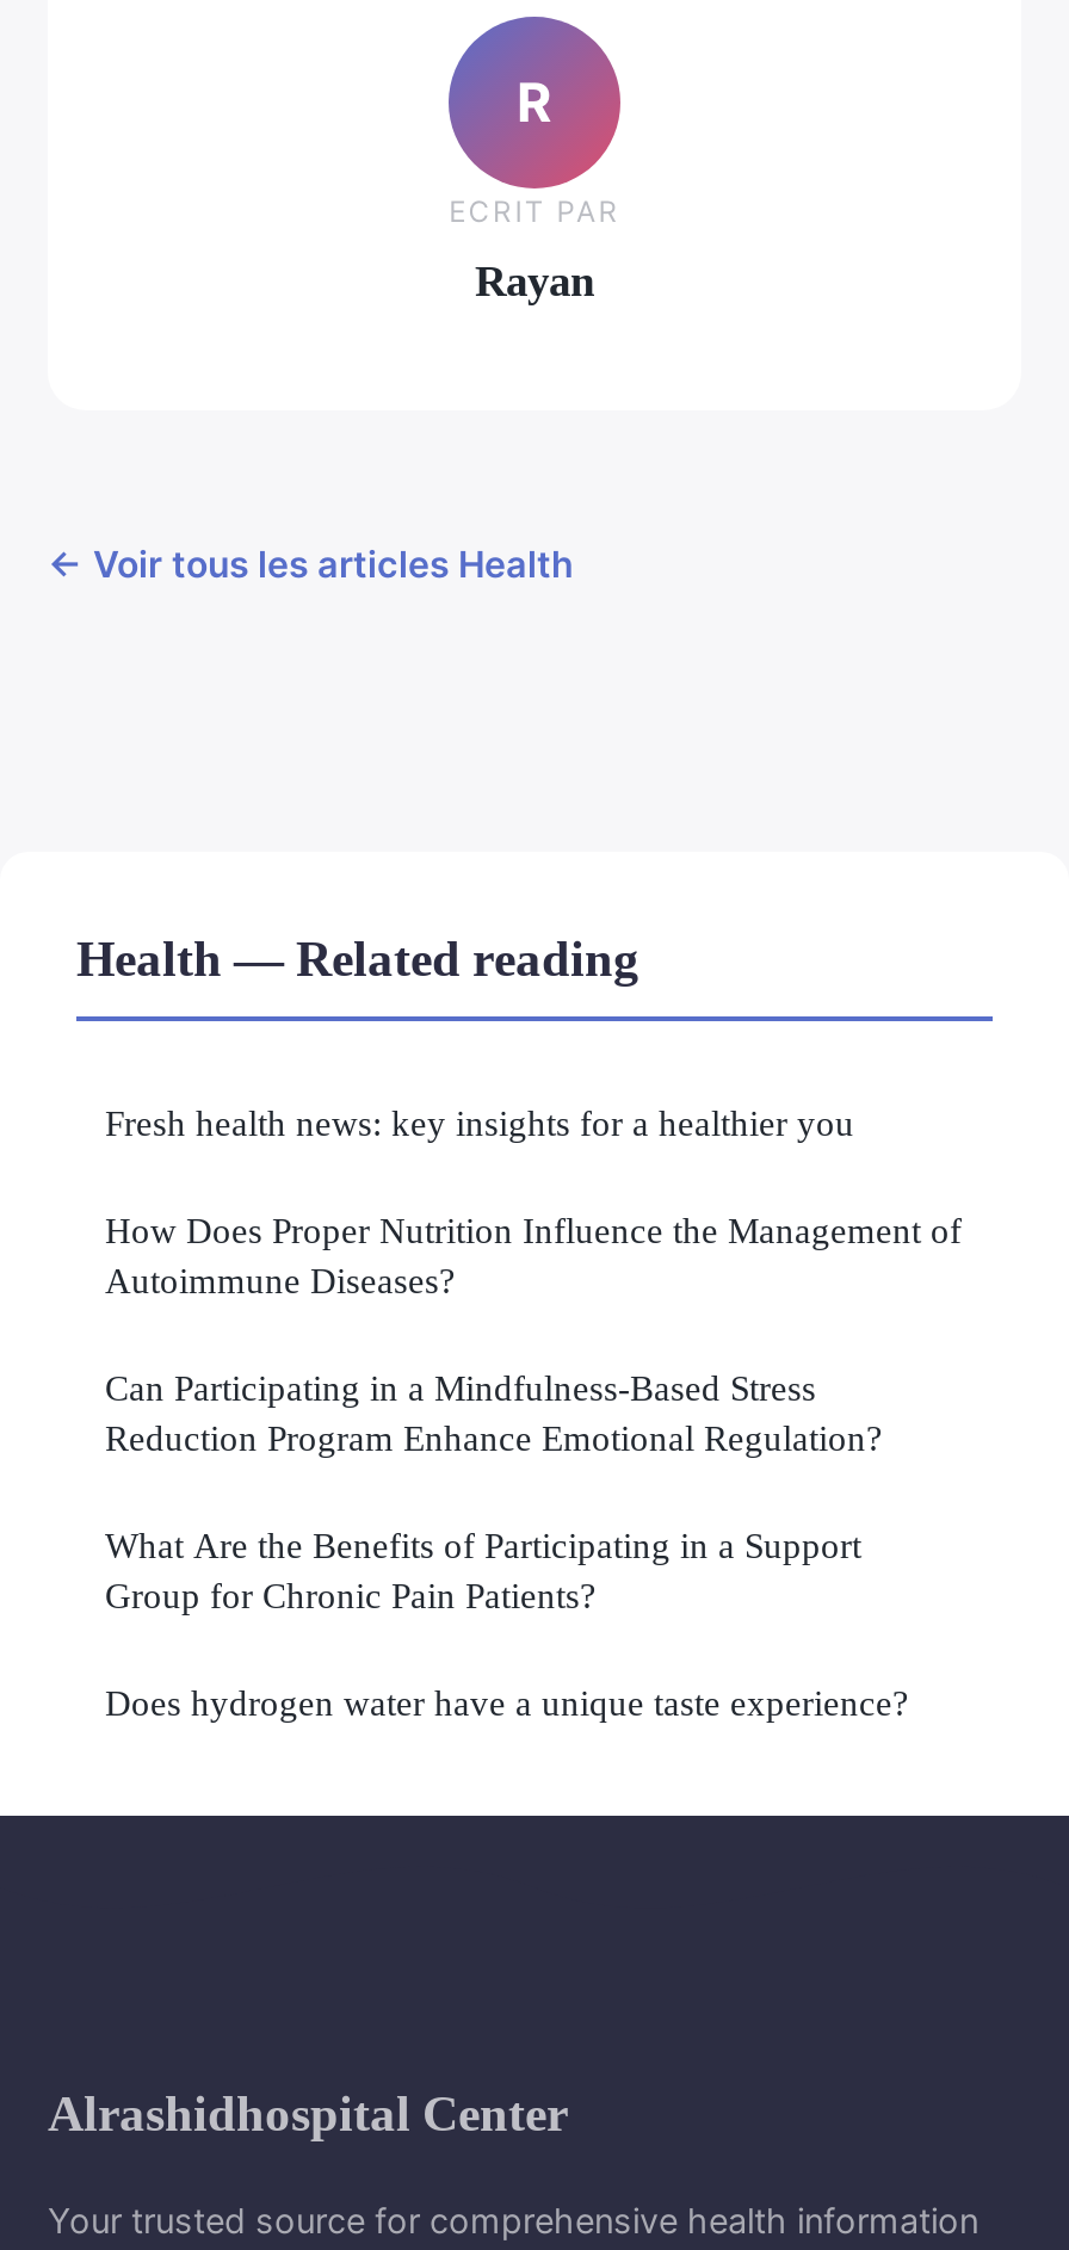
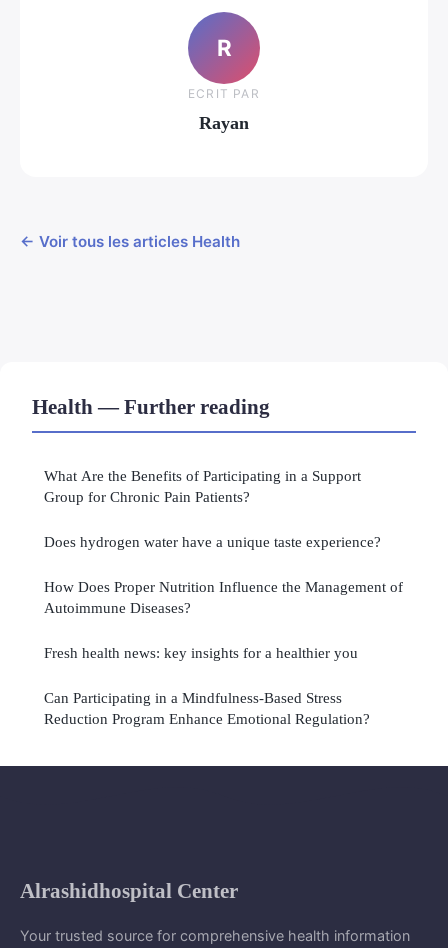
- Health — Related reading
+ Health — Further reading

moved down: How Does Proper Nutrition Influence the Management of | Autoimmune Diseases? | Fresh health news: key insights for a healthier you | Can Participating in a Mindfulness-Based Stress | Reduction Program Enhance Emotional Regulation?

moved up: What Are the Benefits of Participating in a Support | Group for Chronic Pain Patients? | Does hydrogen water have a unique taste experience?
